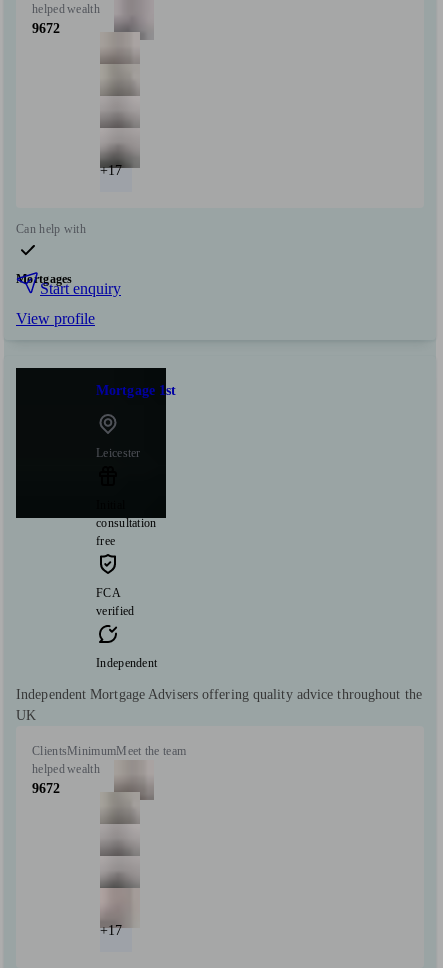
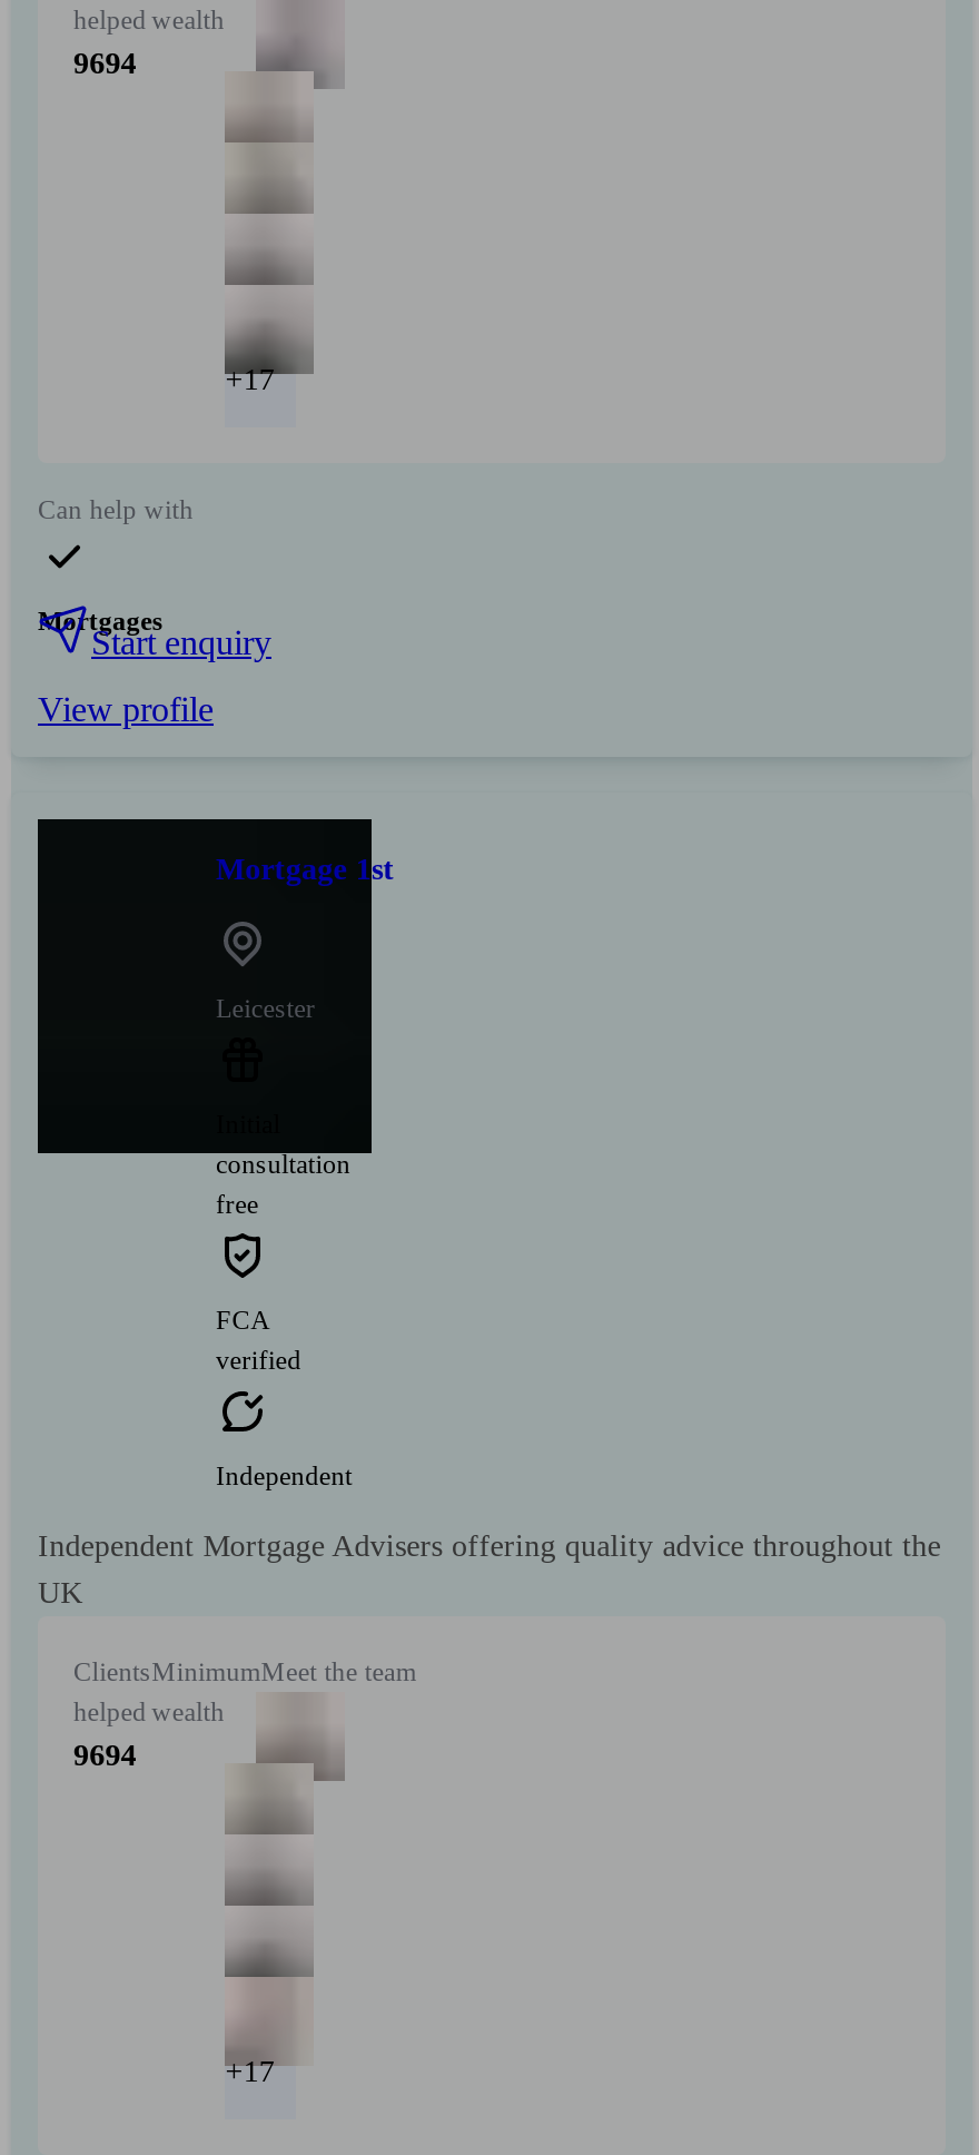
- 9672
+ 9694

- 9672
+ 9694
